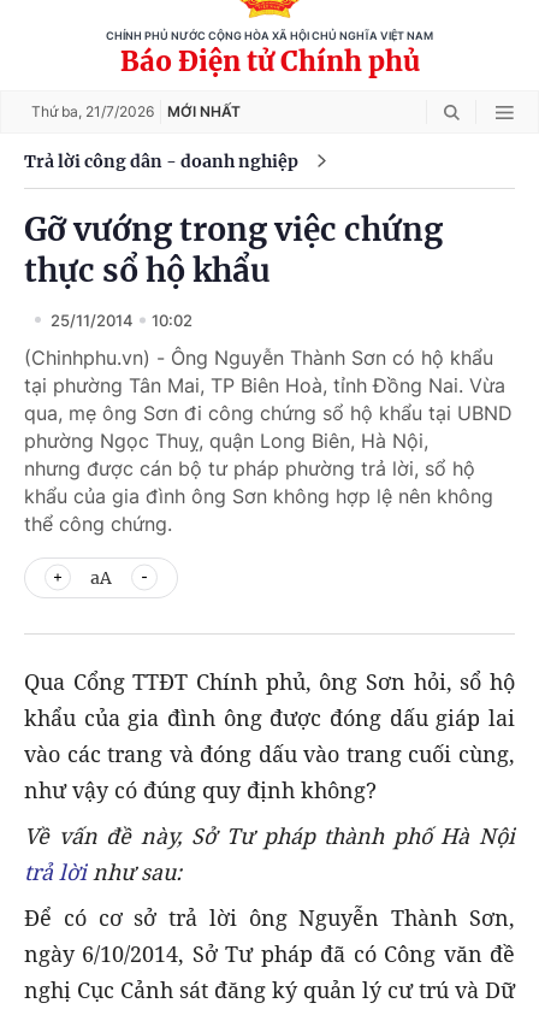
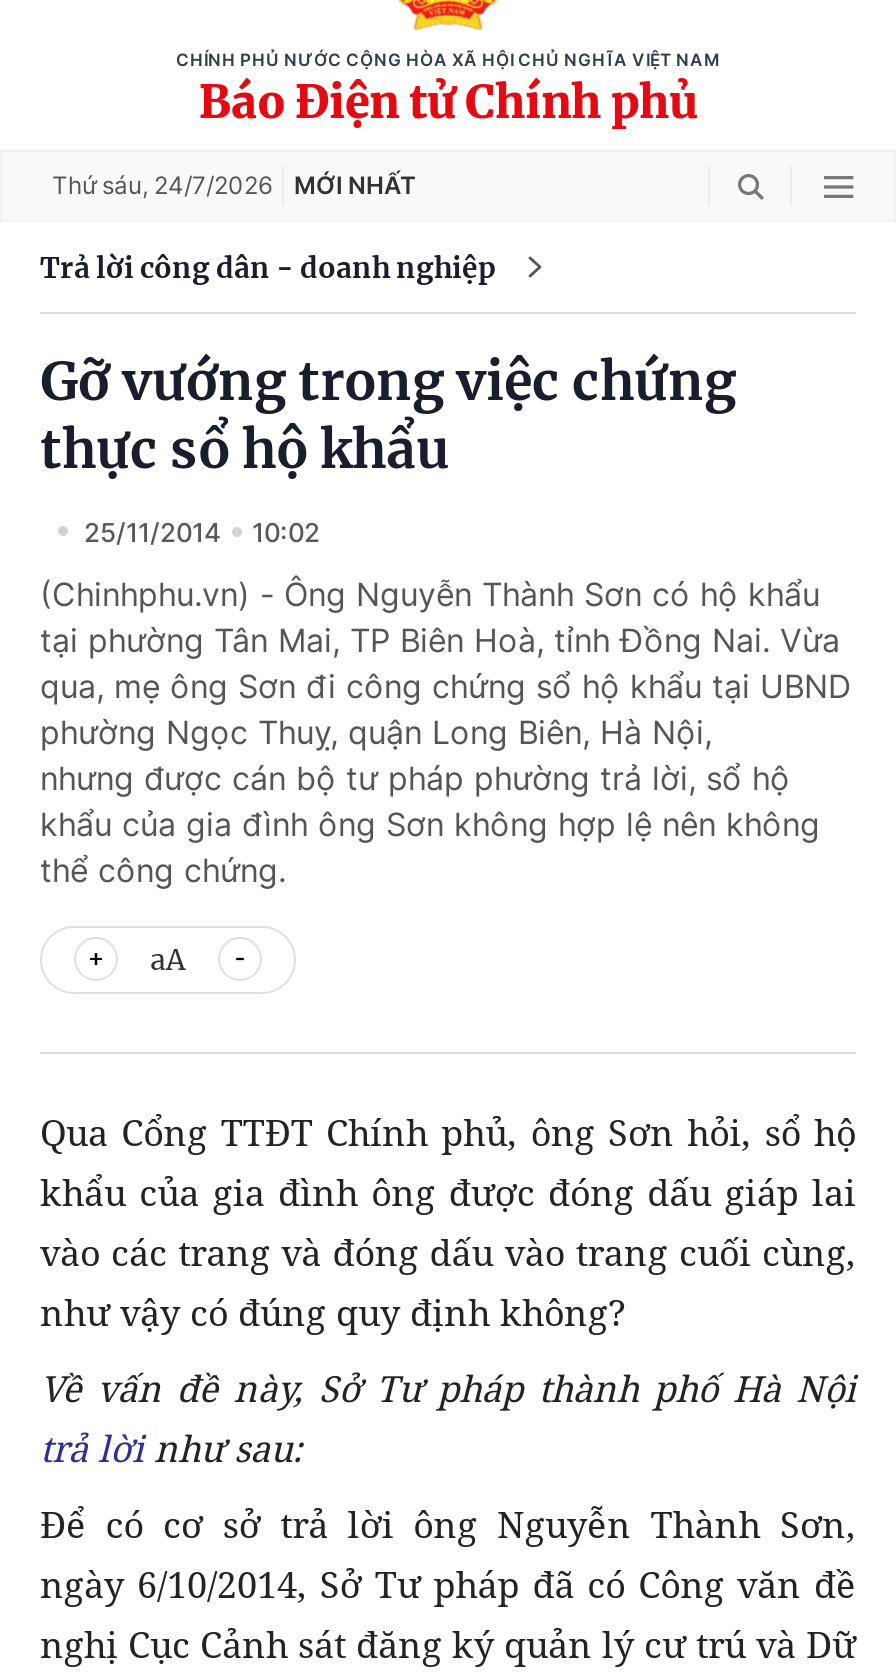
- Thứ ba, 21/7/2026 MỚI NHẤT
+ Thứ sáu, 24/7/2026 MỚI NHẤT
